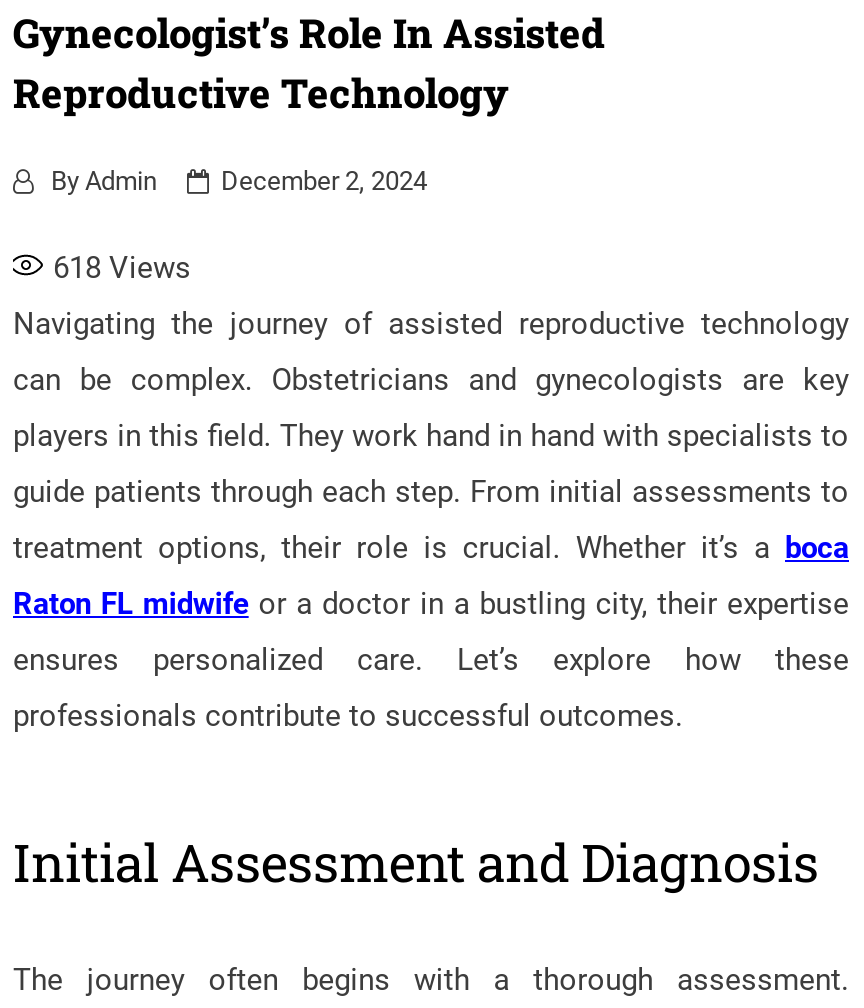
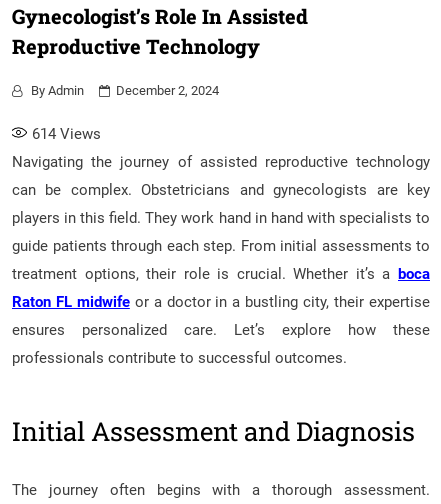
- 618 Views
+ 614 Views
